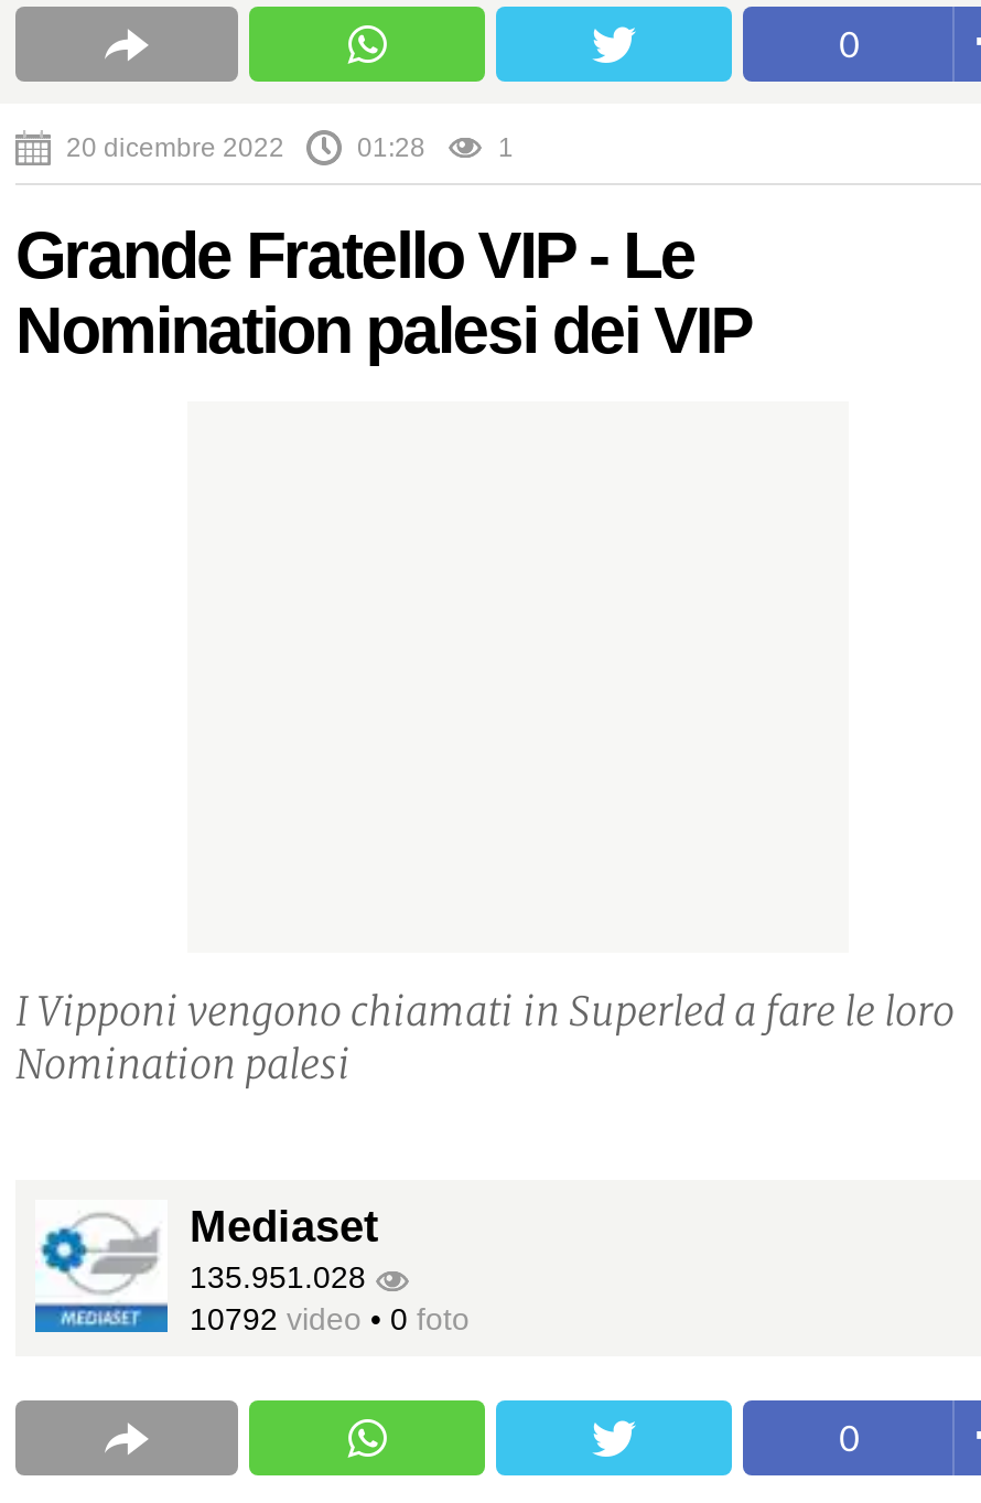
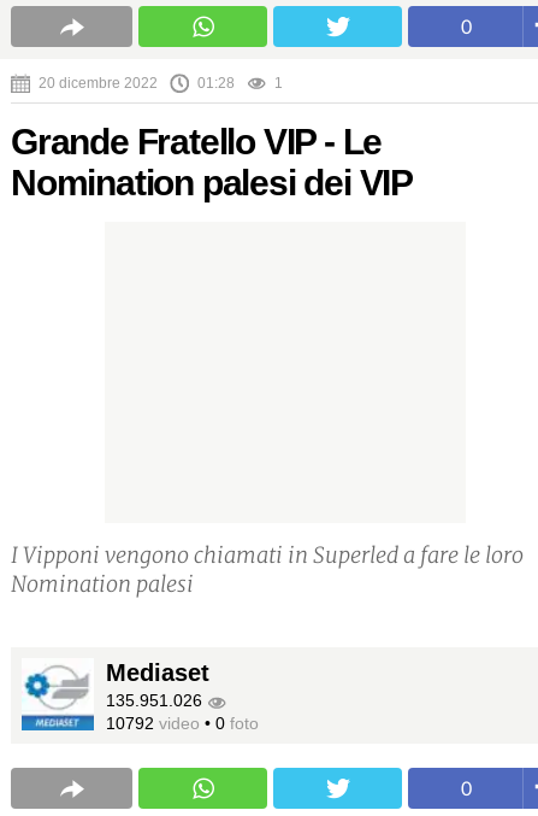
- 135.951.028
+ 135.951.026
